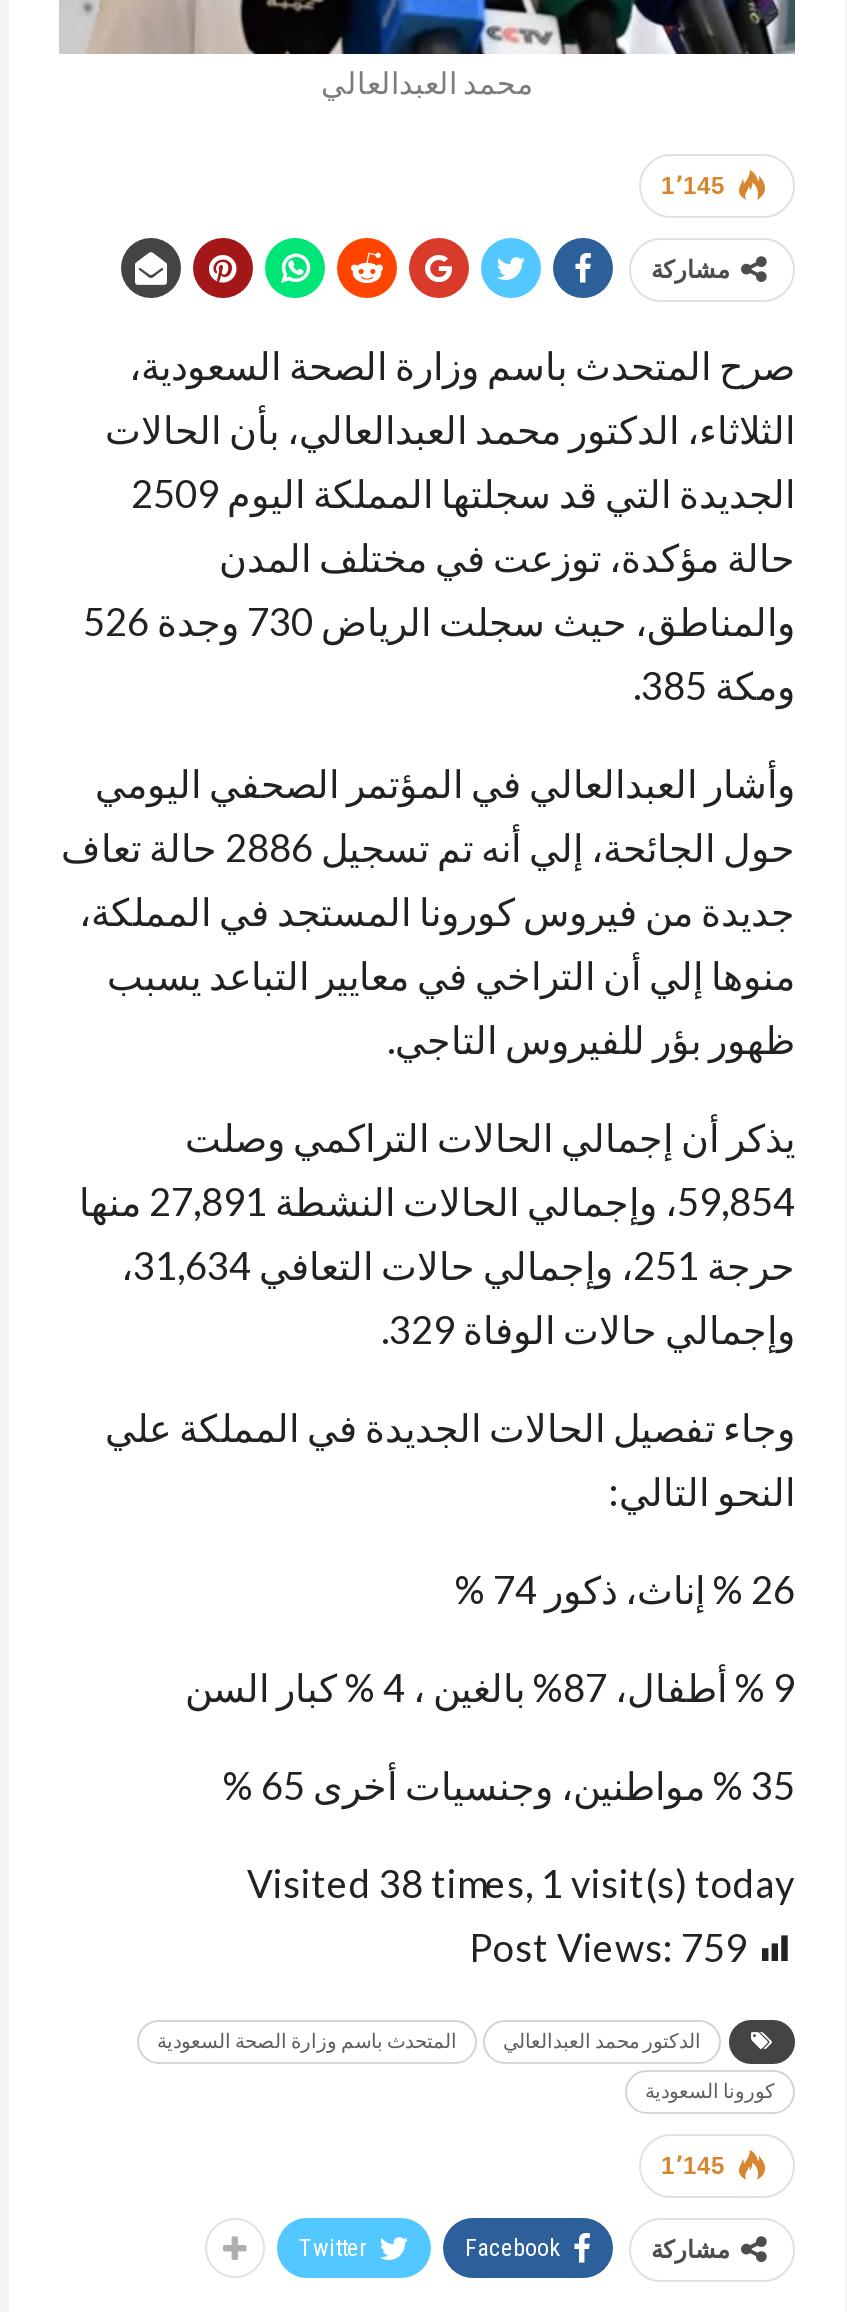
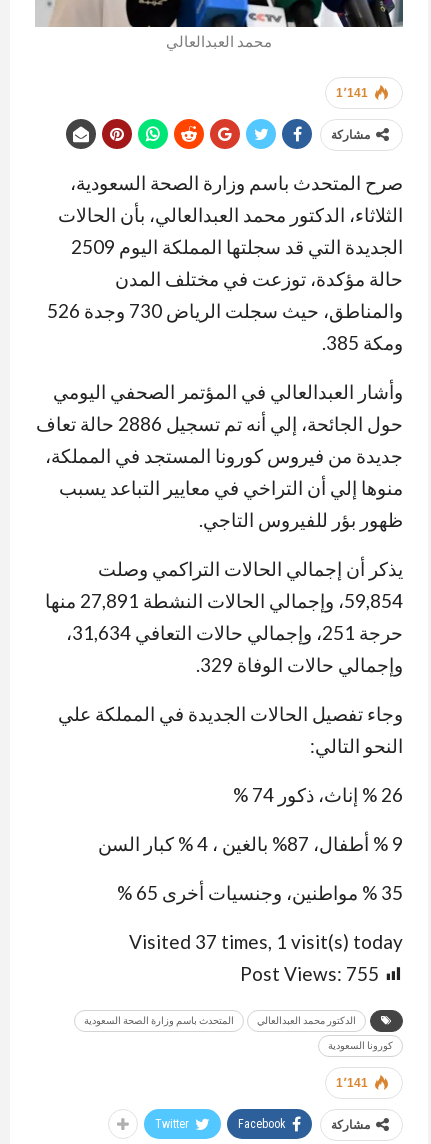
- 1٬145
+ 1٬141

- Visited 38 times, 1 visit(s) today
+ Visited 37 times, 1 visit(s) today

- Post Views: 759
+ Post Views: 755

- 1٬145
+ 1٬141
